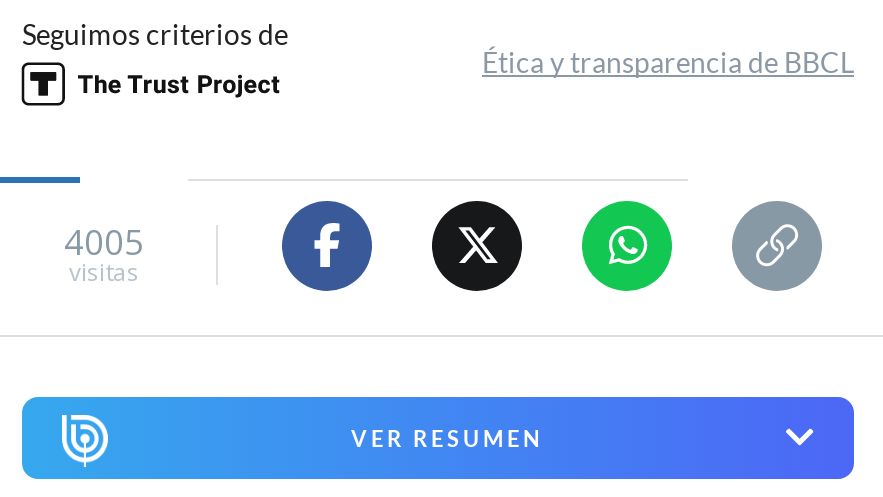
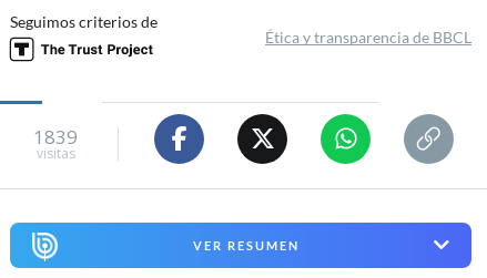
- 4005
+ 1839
